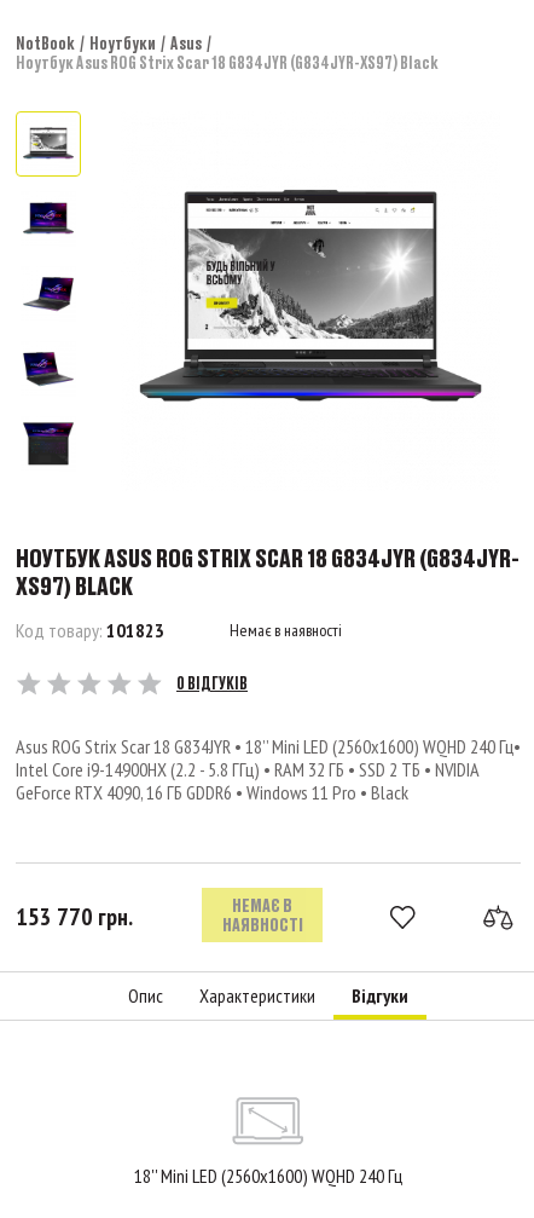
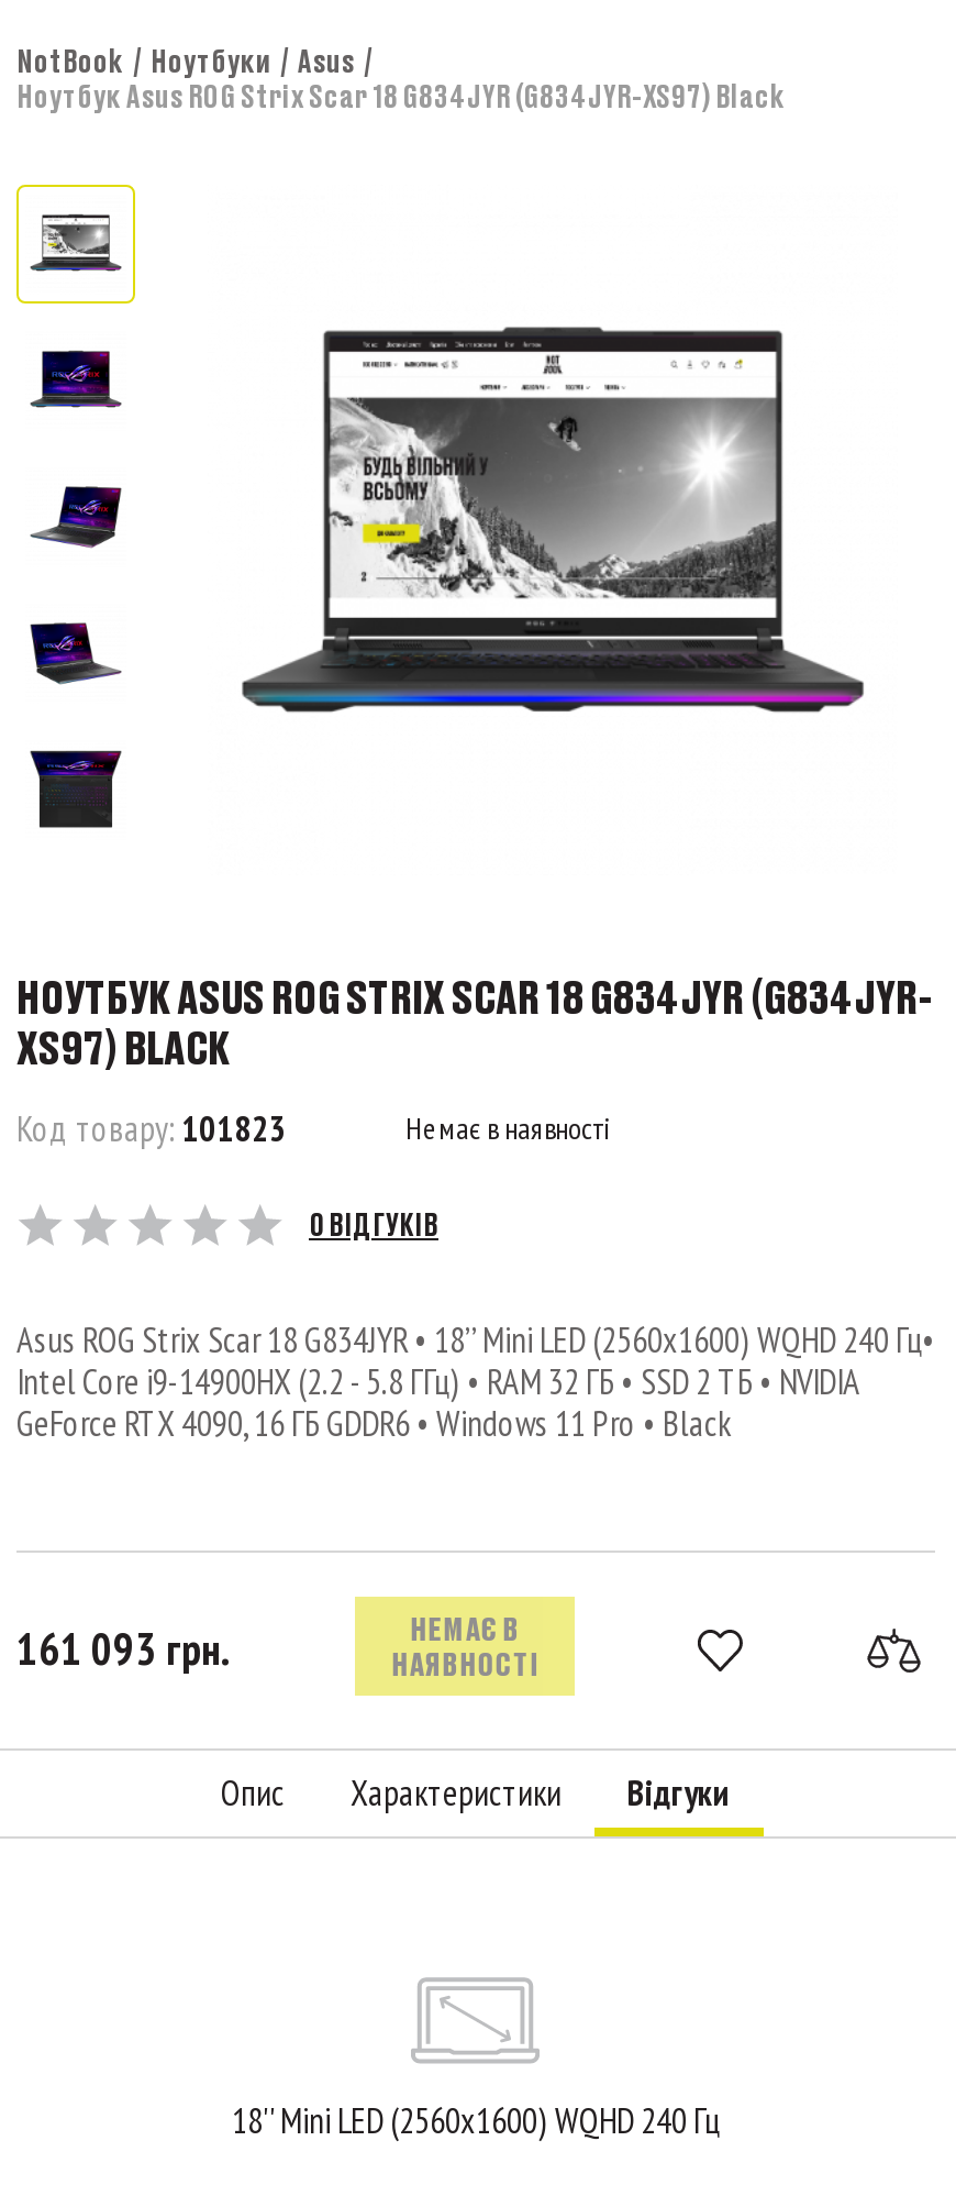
- 153 770 грн.
+ 161 093 грн.
